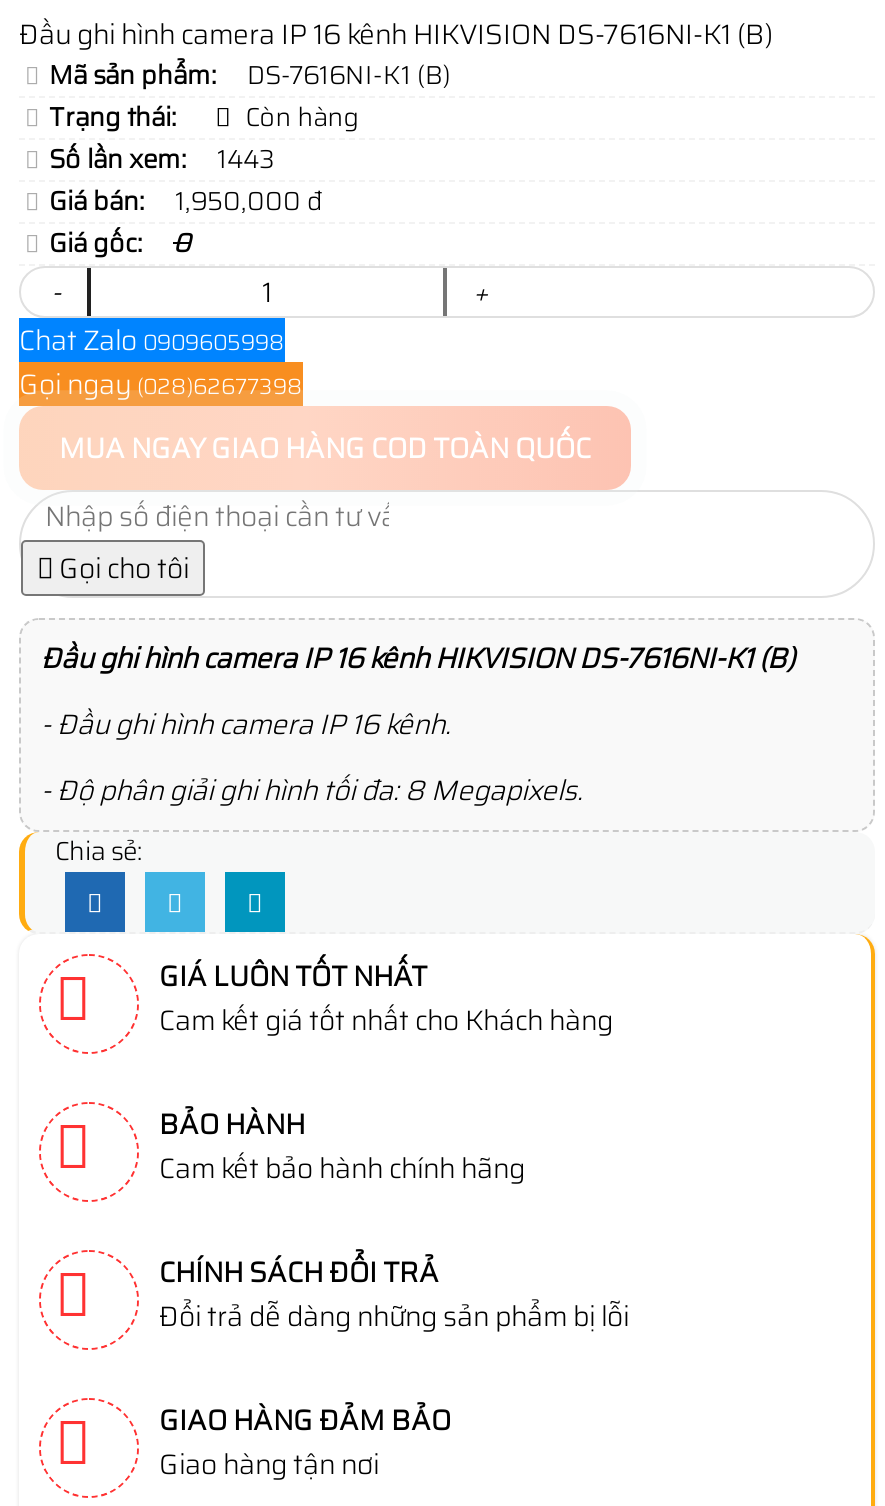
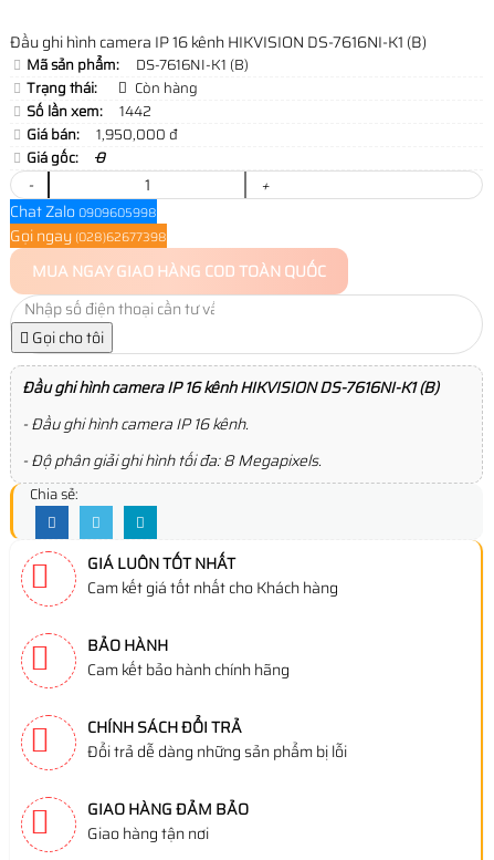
- Số lần xem: 1443
+ Số lần xem: 1442
